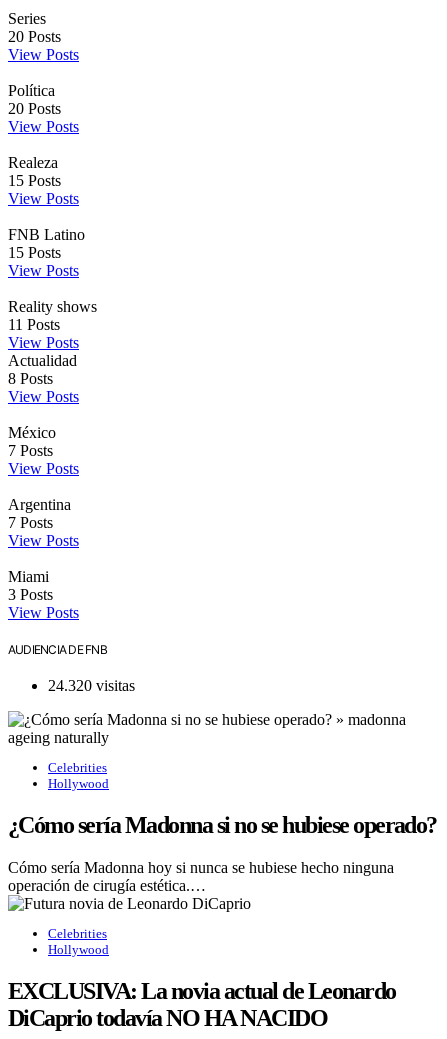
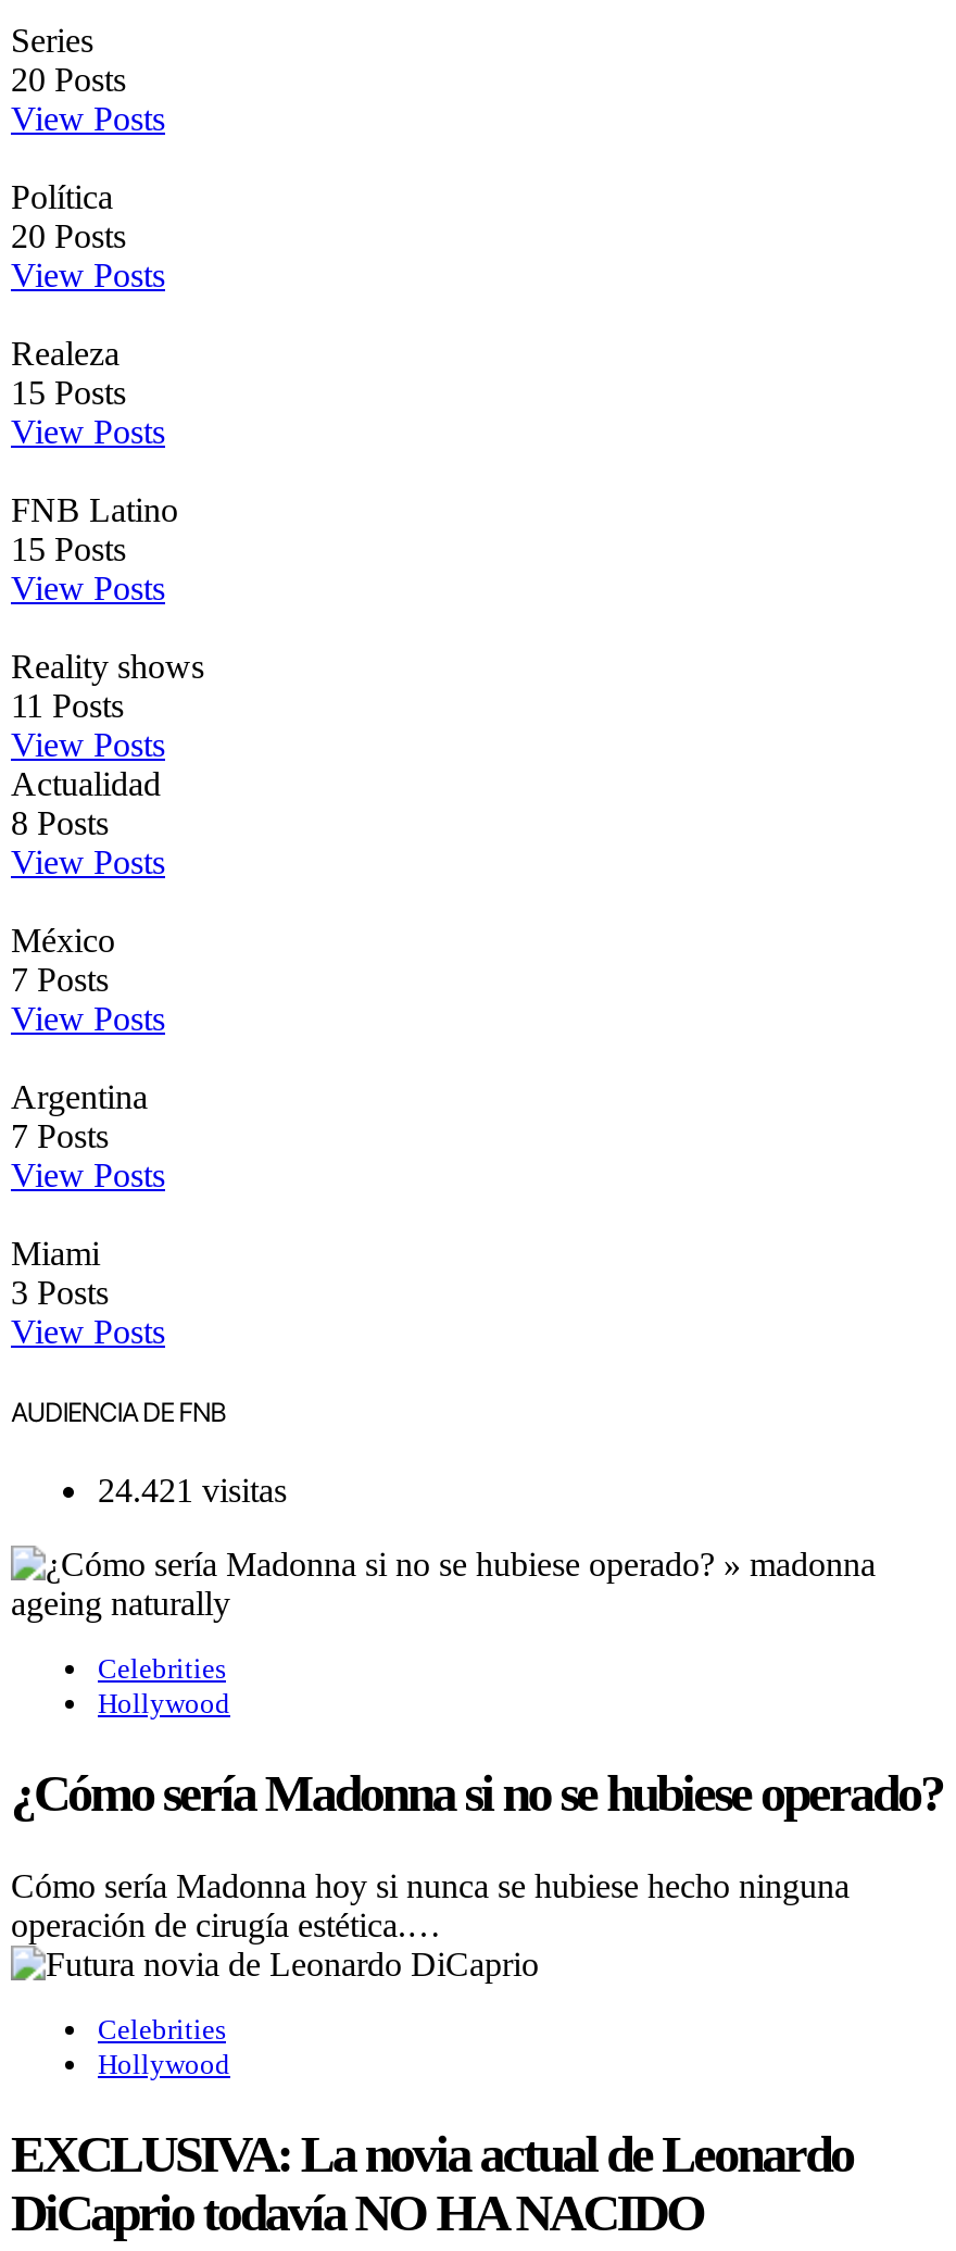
- 24.320 visitas
+ 24.421 visitas
